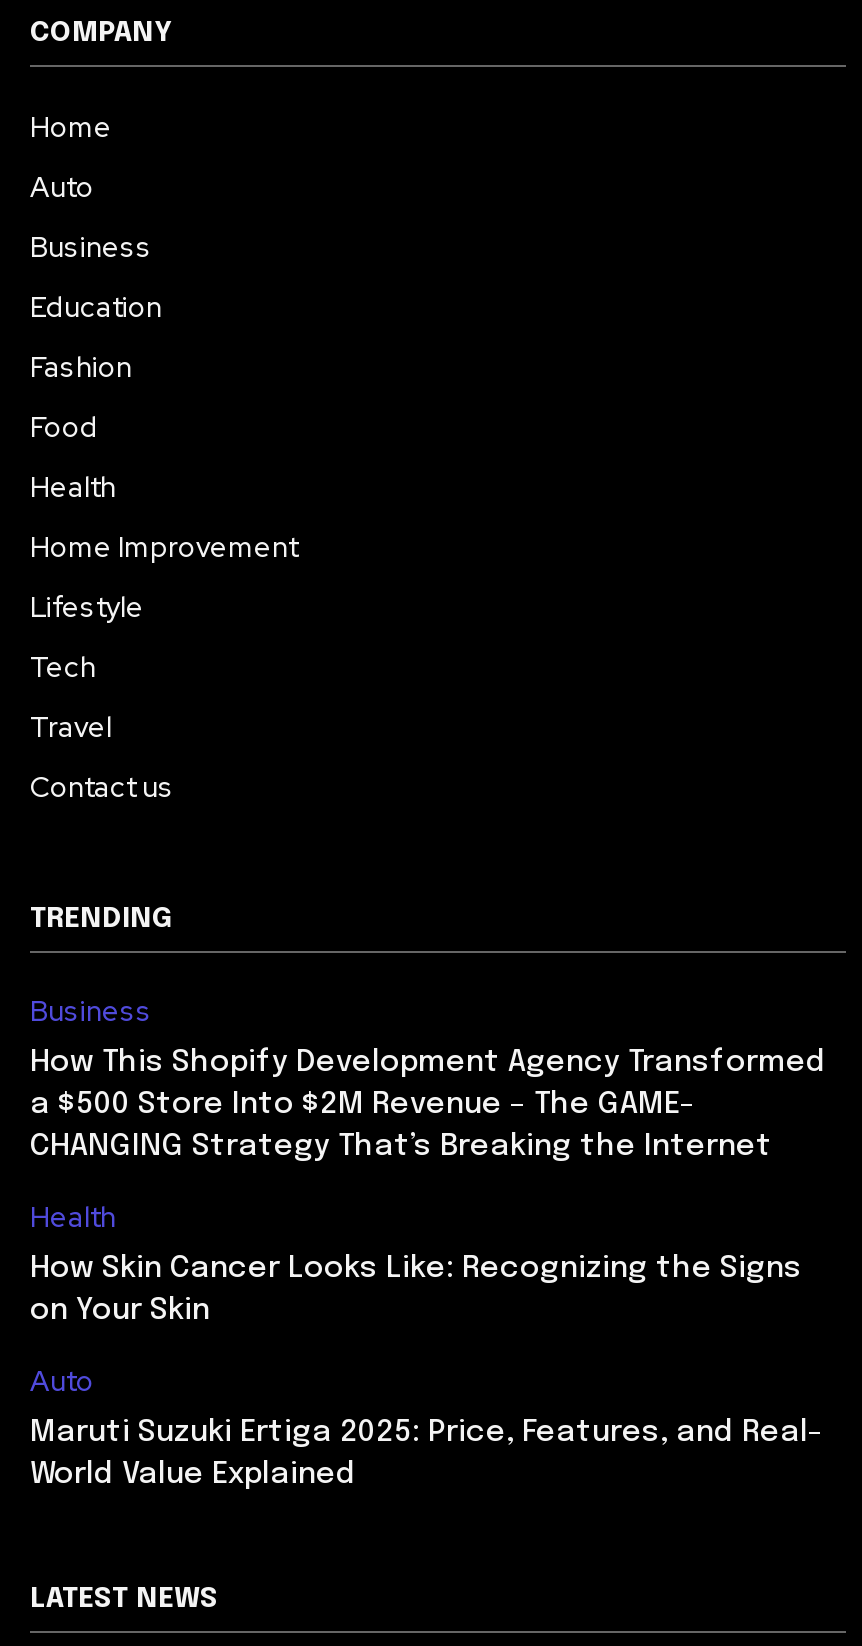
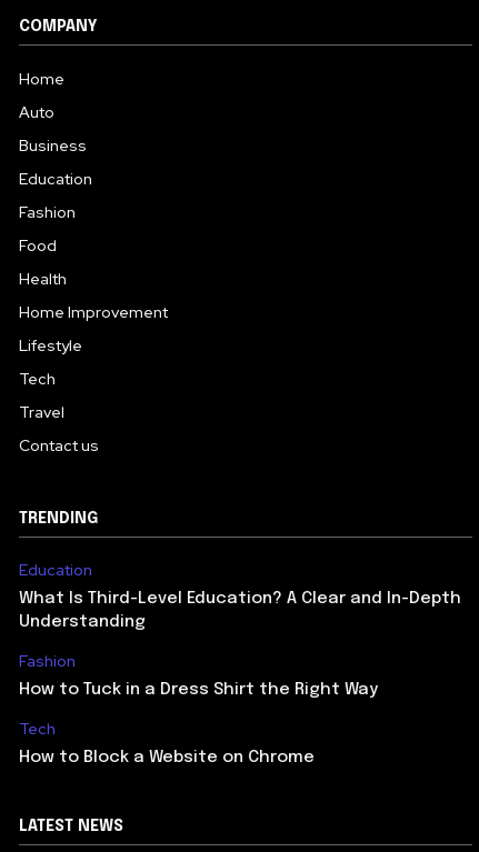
- Business
+ Education

- How This Shopify Development Agency Transformed
- a $500 Store Into $2M Revenue – The GAME-
- CHANGING Strategy That’s Breaking the Internet
+ What Is Third-Level Education? A Clear and In-Depth
+ Understanding

- Health
+ Fashion

- How Skin Cancer Looks Like: Recognizing the Signs
- on Your Skin
+ How to Tuck in a Dress Shirt the Right Way

- Auto
+ Tech

- Maruti Suzuki Ertiga 2025: Price, Features, and Real-
- World Value Explained
+ How to Block a Website on Chrome
